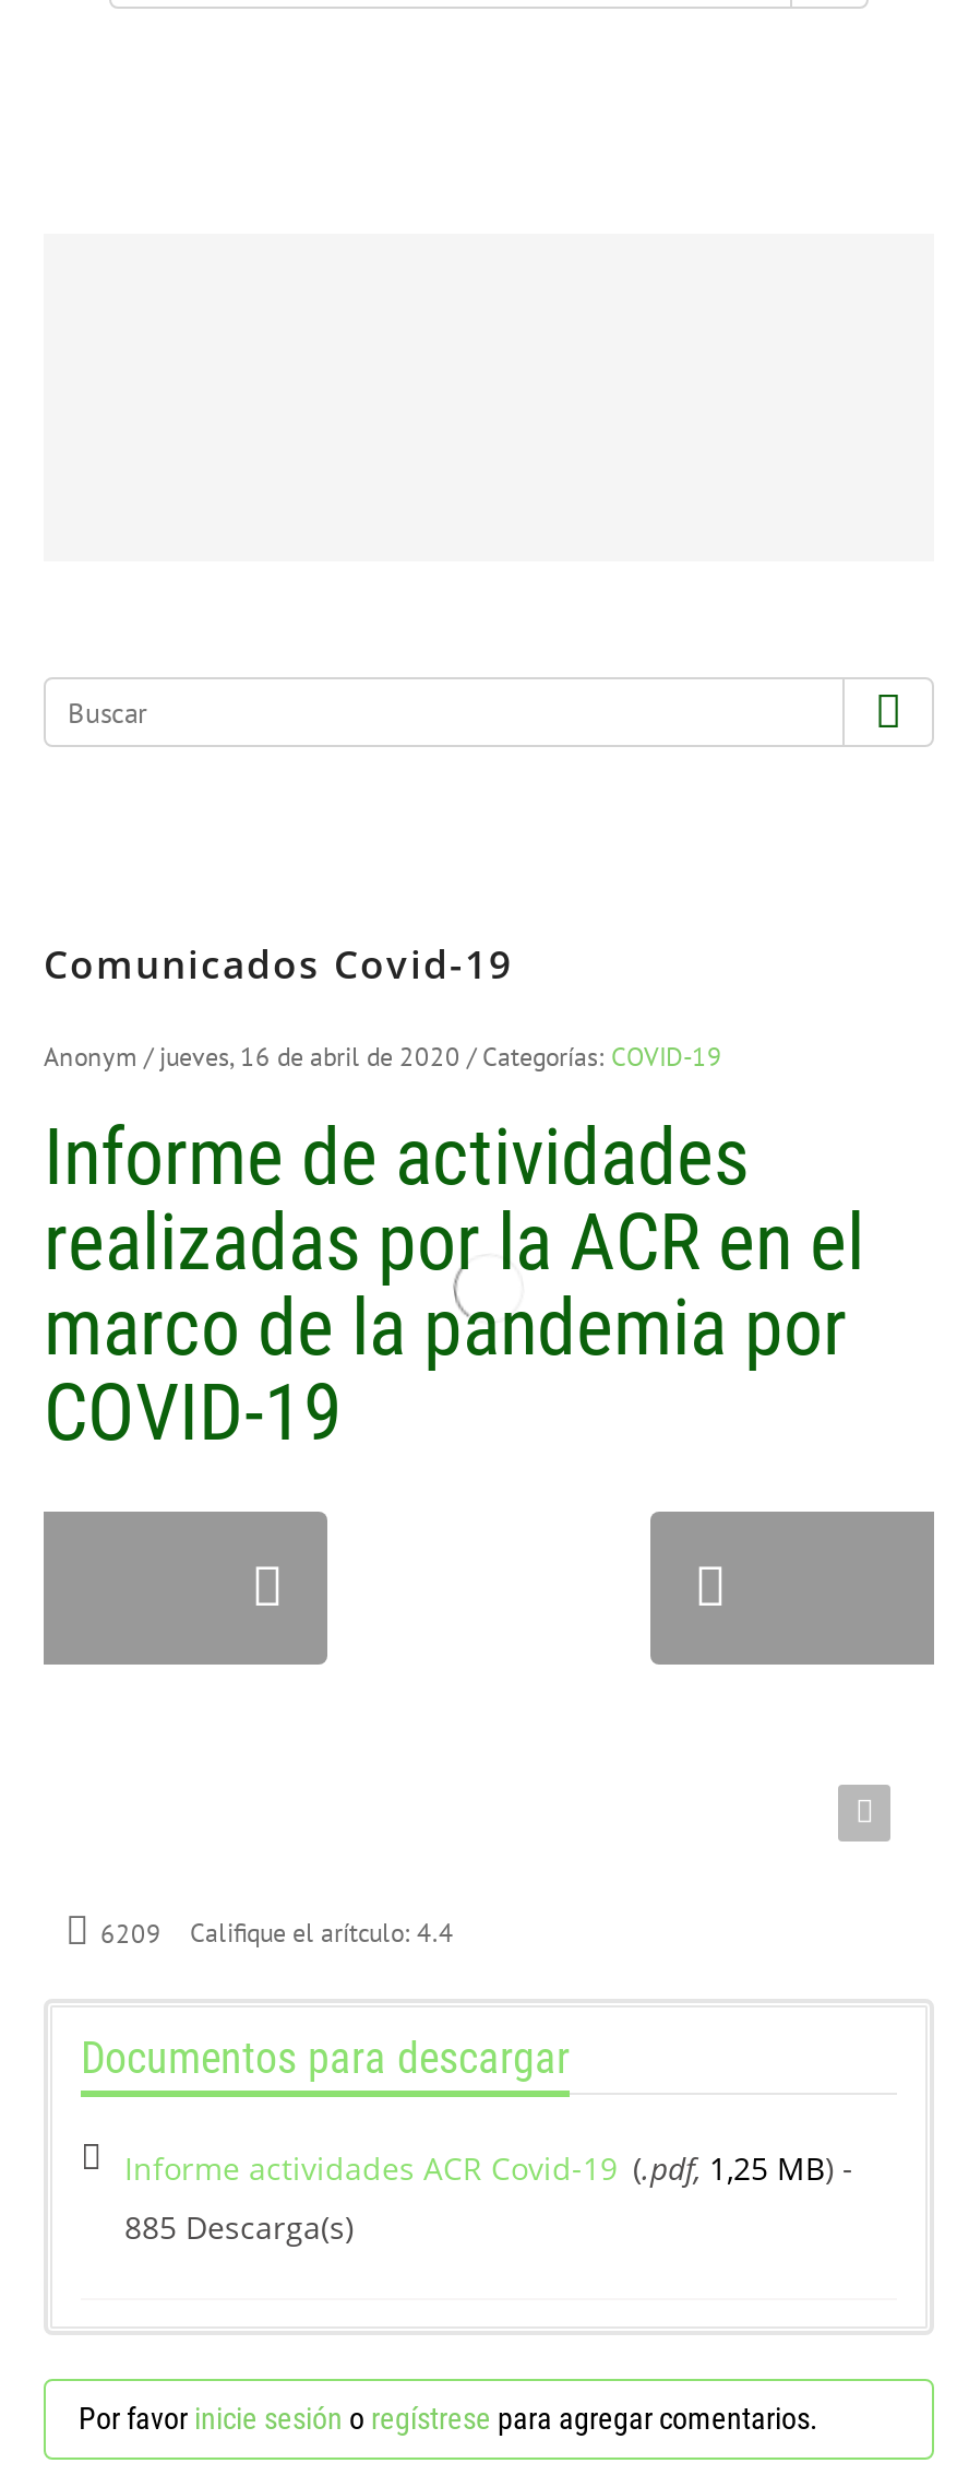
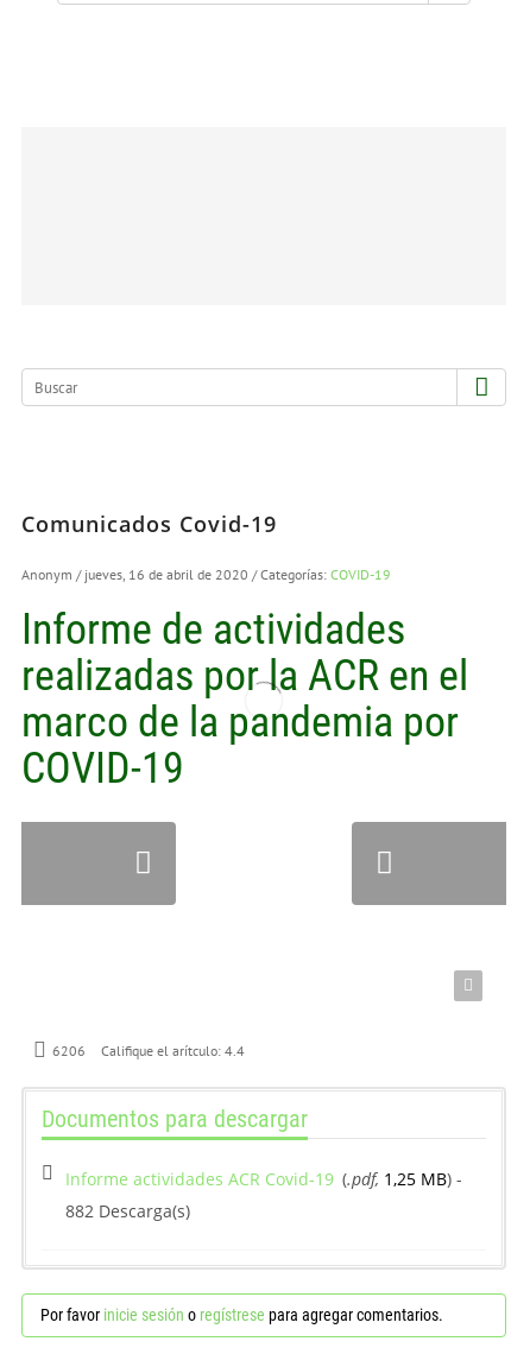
- 6209 Califique el arítculo: 4.4
+ 6206 Califique el arítculo: 4.4

- 885 Descarga(s)
+ 882 Descarga(s)
